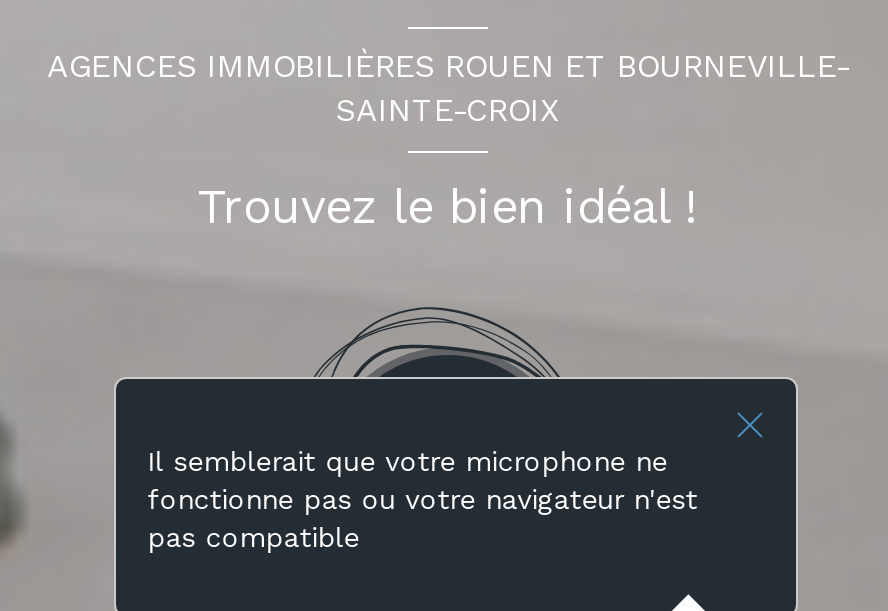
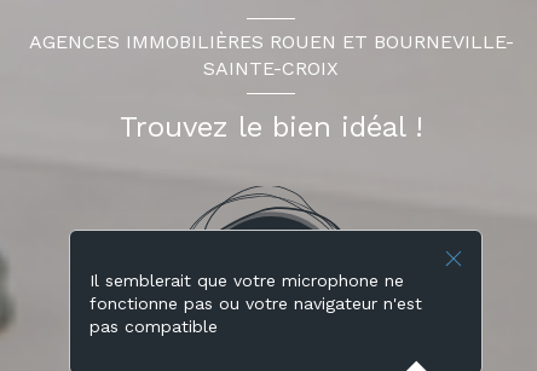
- [image]
+ [image]
